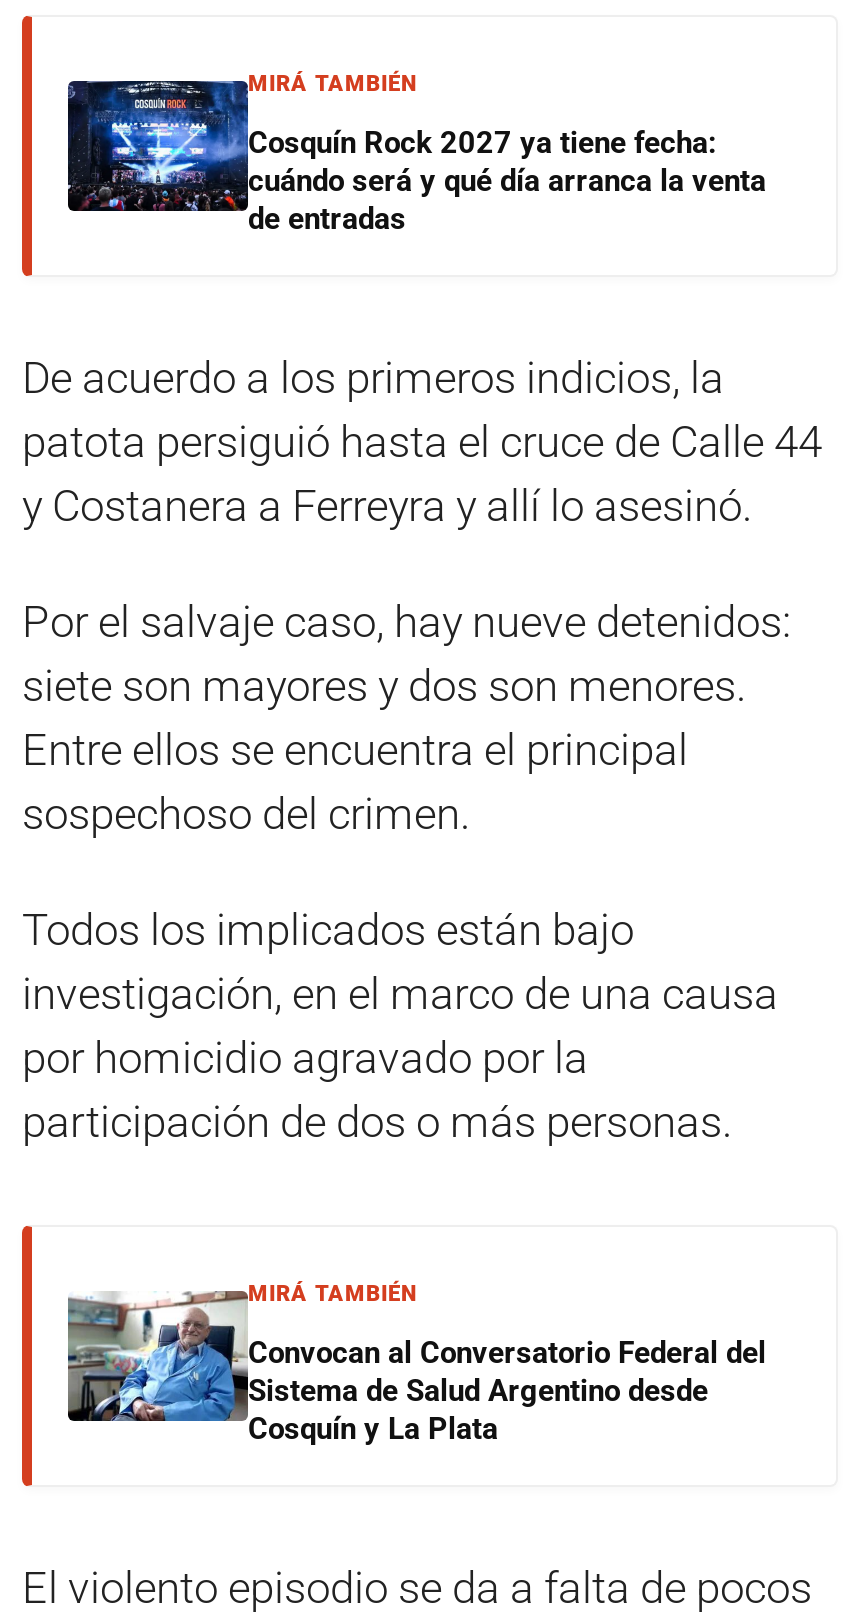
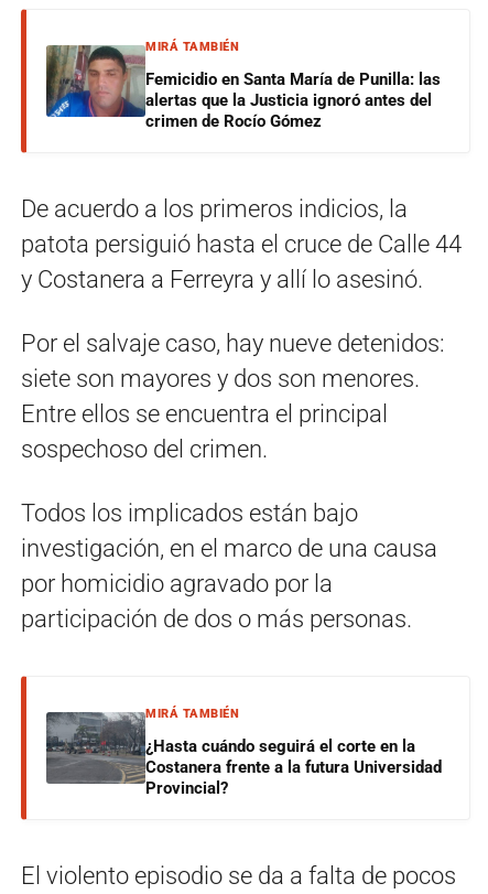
- [image]
- Cosquín Rock 2027 ya tiene fecha:
- cuándo será y qué día arranca la venta
- de entradas
+ [image]
+ Femicidio en Santa María de Punilla: las
+ alertas que la Justicia ignoró antes del
+ crimen de Rocío Gómez

- [image]
- Convocan al Conversatorio Federal del
- Sistema de Salud Argentino desde
- Cosquín y La Plata
+ [image]
+ ¿Hasta cuándo seguirá el corte en la
+ Costanera frente a la futura Universidad
+ Provincial?
